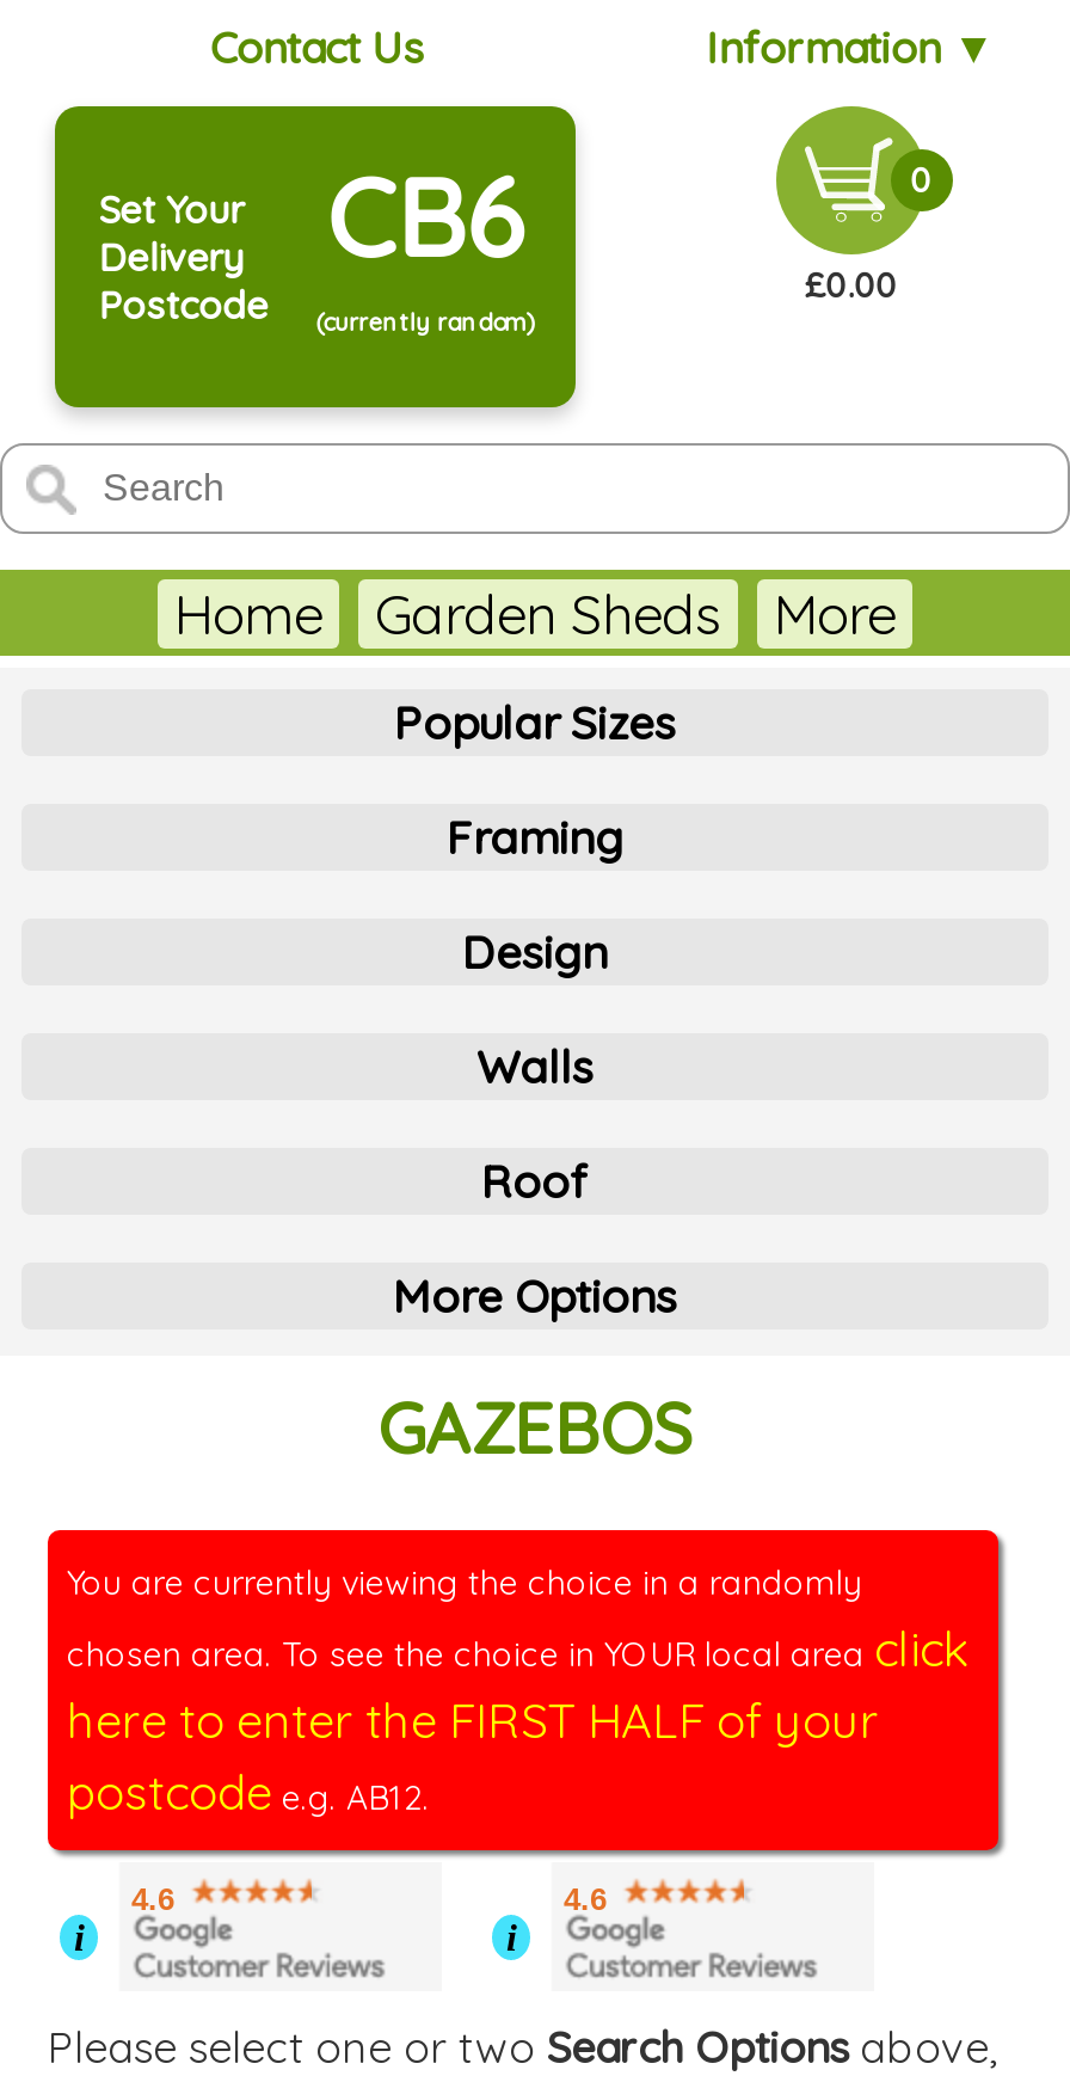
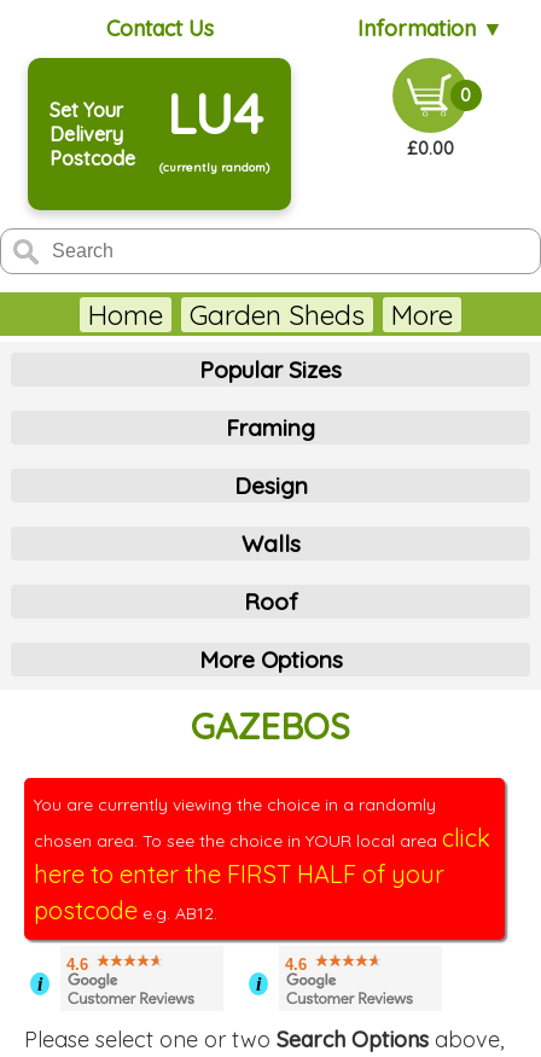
- Set Your Delivery CB6
+ Set Your Delivery LU4
